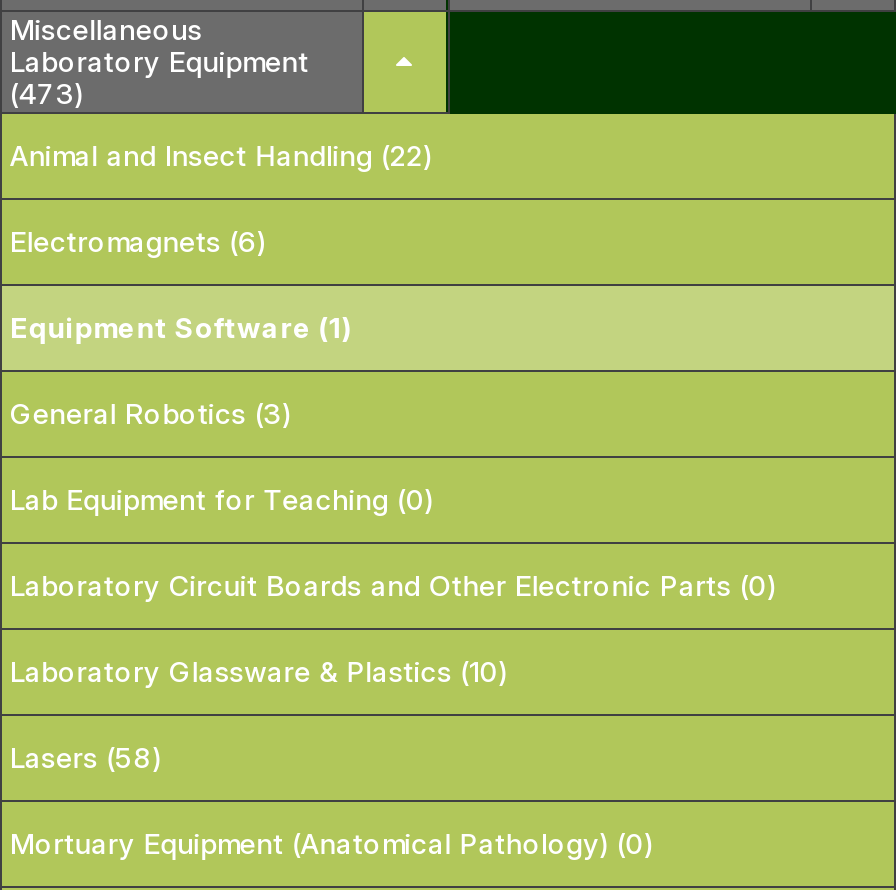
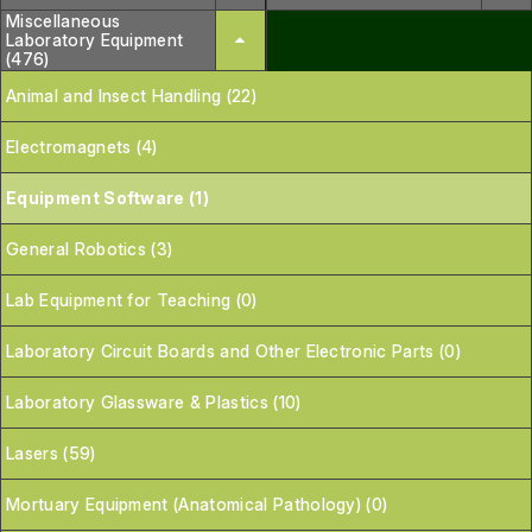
- (473)
+ (476)

- Electromagnets (6)
+ Electromagnets (4)

- Lasers (58)
+ Lasers (59)
